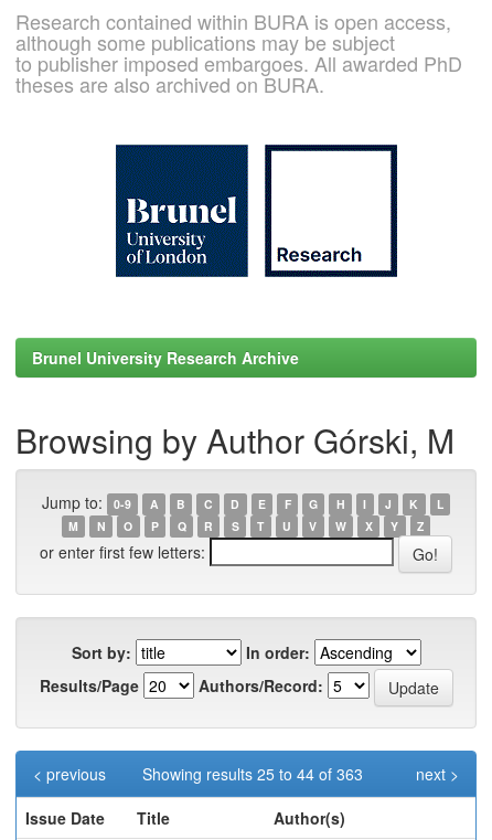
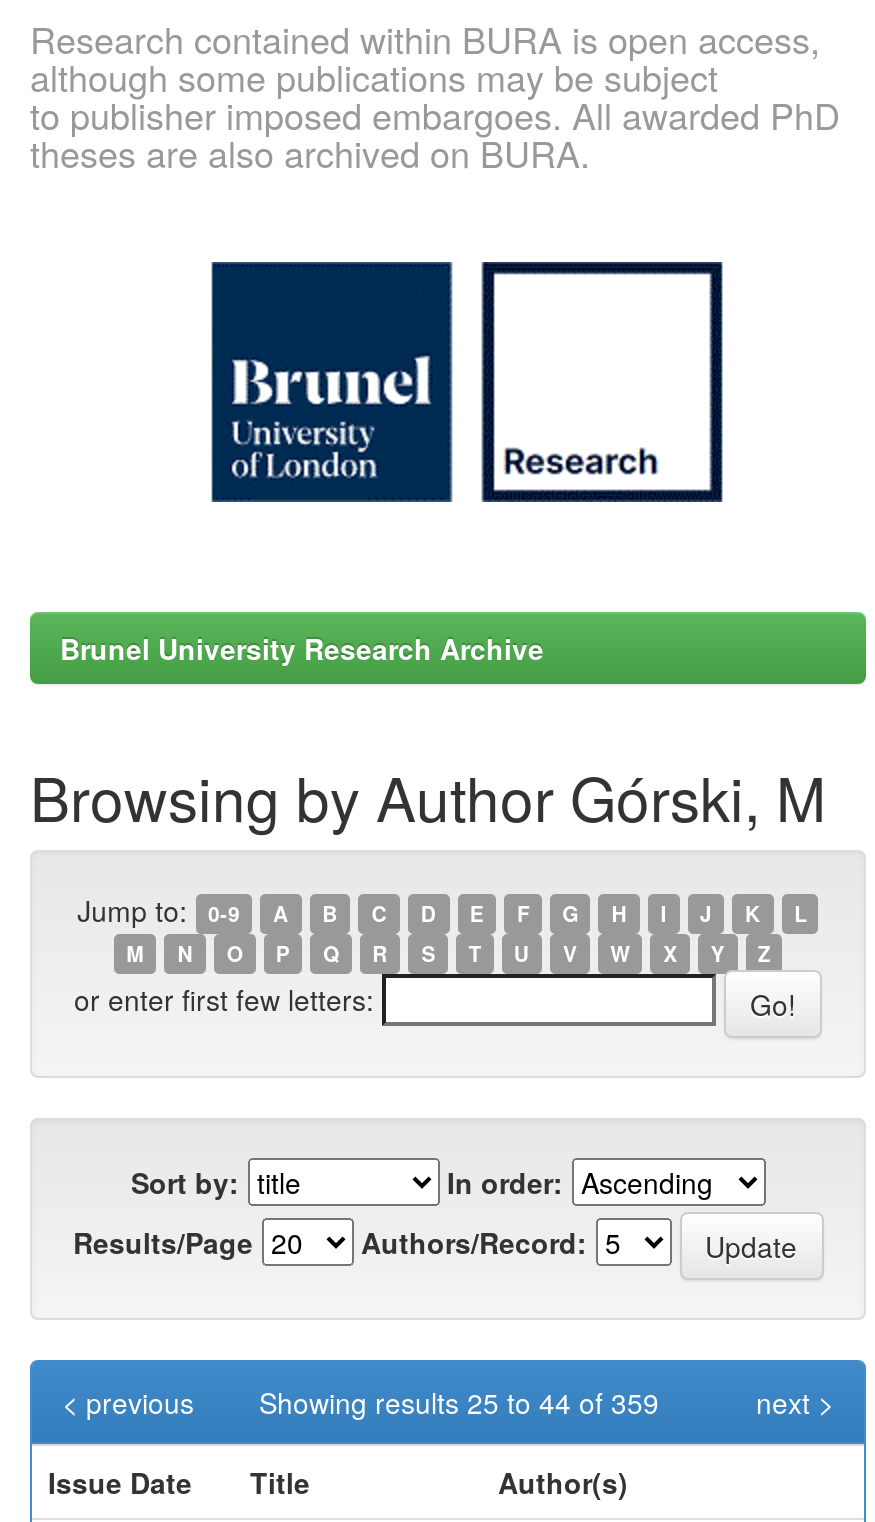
- Showing results 25 to 44 of 363
+ Showing results 25 to 44 of 359
